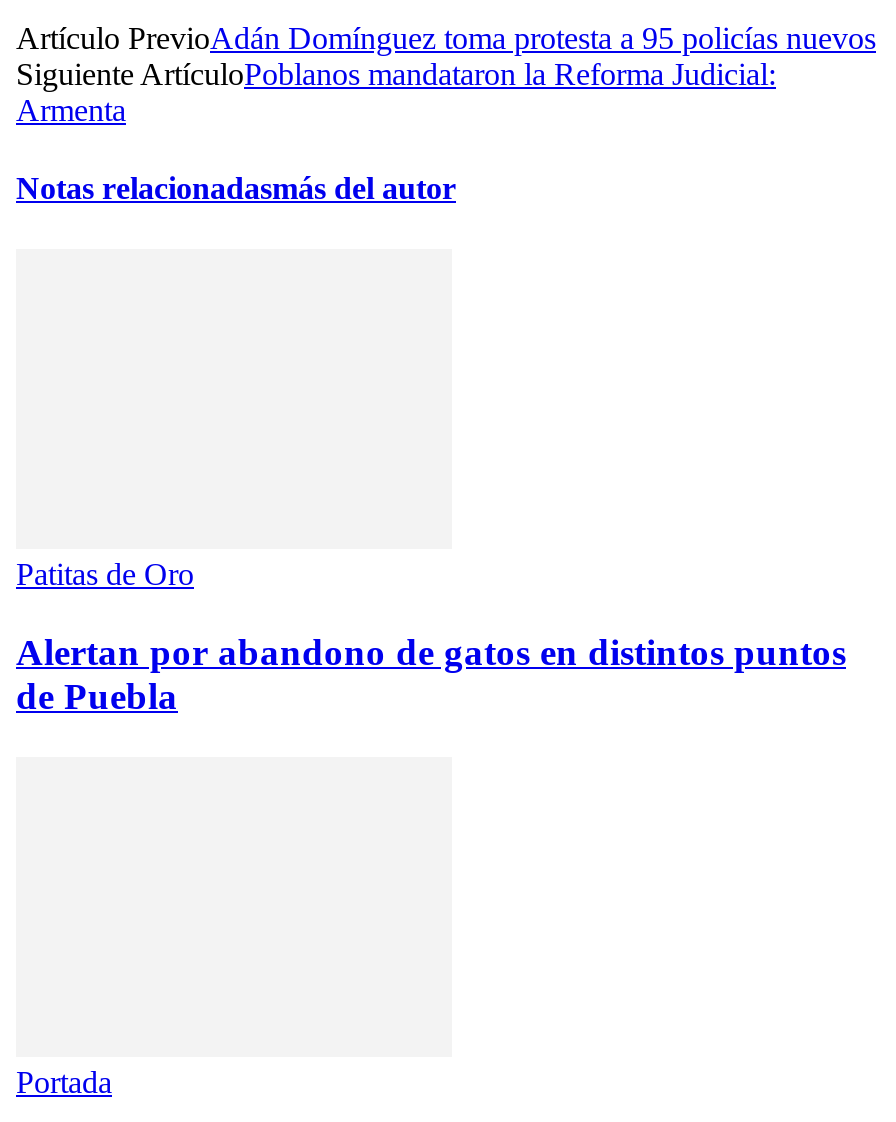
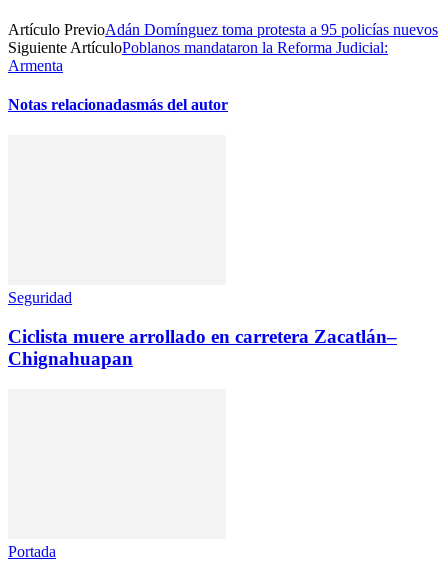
- Patitas de Oro
+ Seguridad

- Alertan por abandono de gatos en distintos puntos
- de Puebla
+ Ciclista muere arrollado en carretera Zacatlán–
+ Chignahuapan
